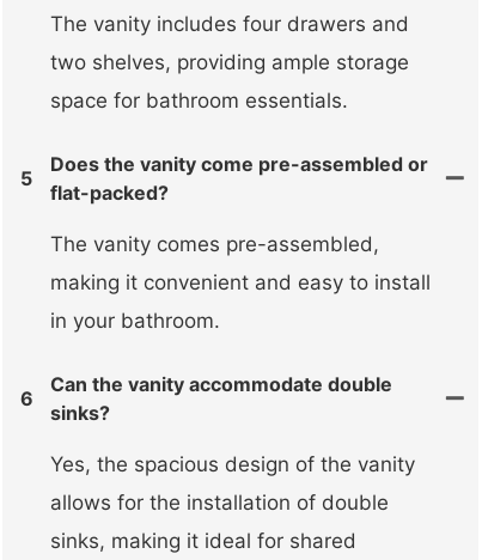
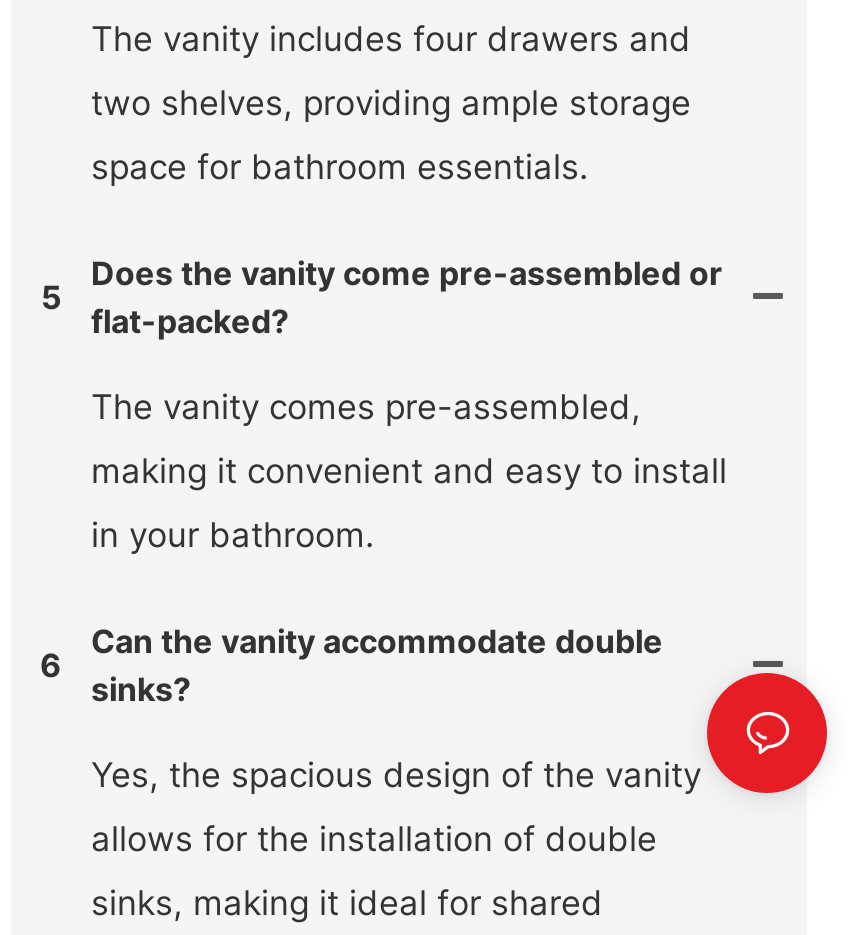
+ [image]
